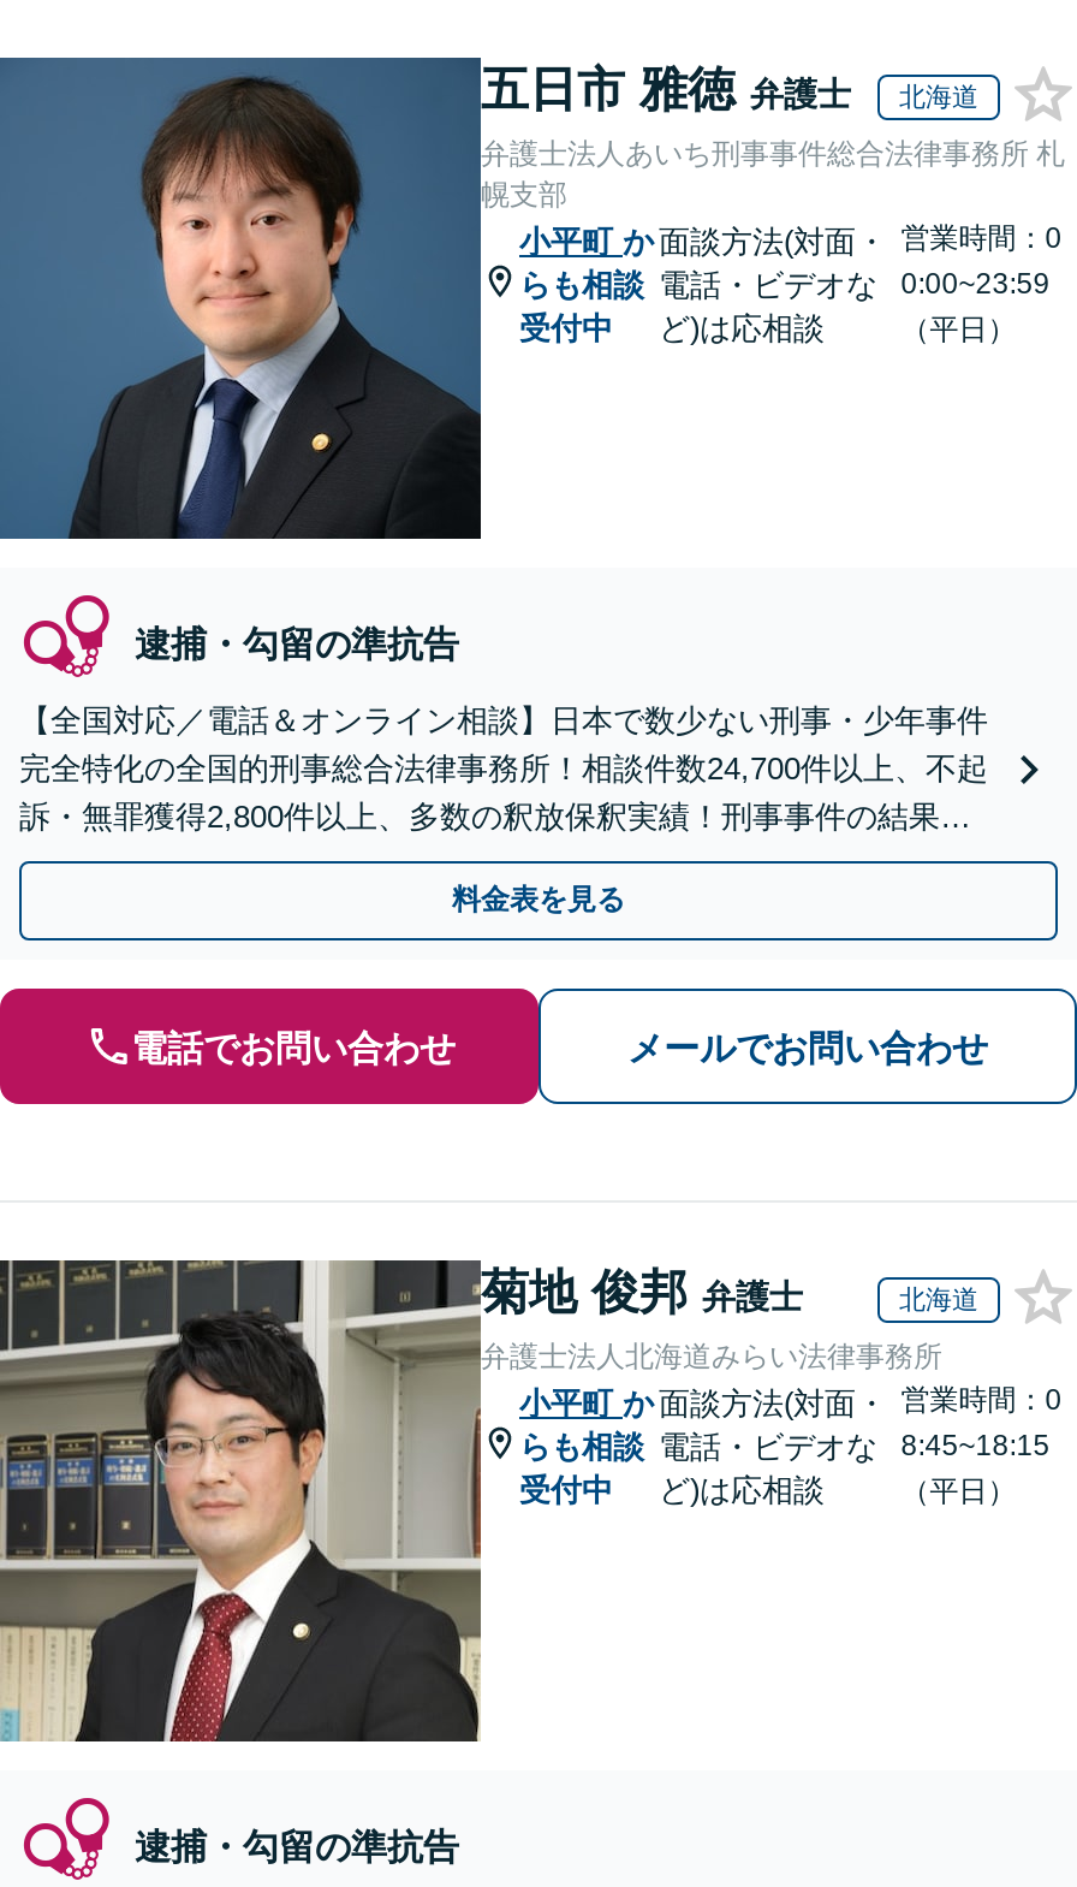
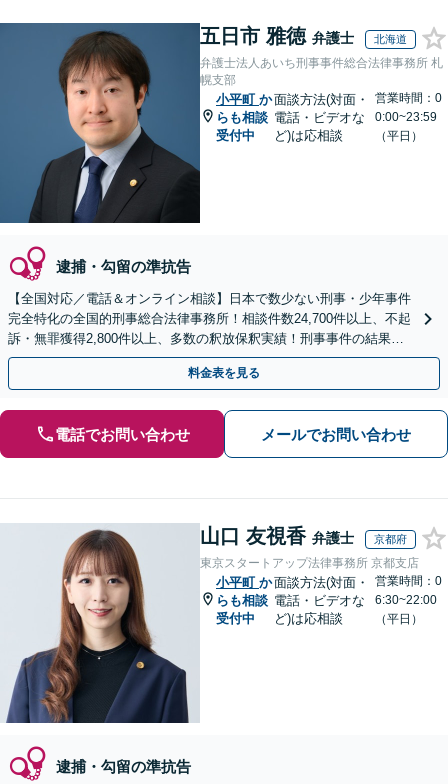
- [image]
- 菊地 俊邦弁護士
- 北海道
+ [image]
+ 山口 友視香弁護士
+ 京都府

- 弁護士法人北海道みらい法律事務所
+ 東京スタートアップ法律事務所 京都支店

- らも相談 電話・ビデオな 8:45~18:15
+ らも相談 電話・ビデオな 6:30~22:00
